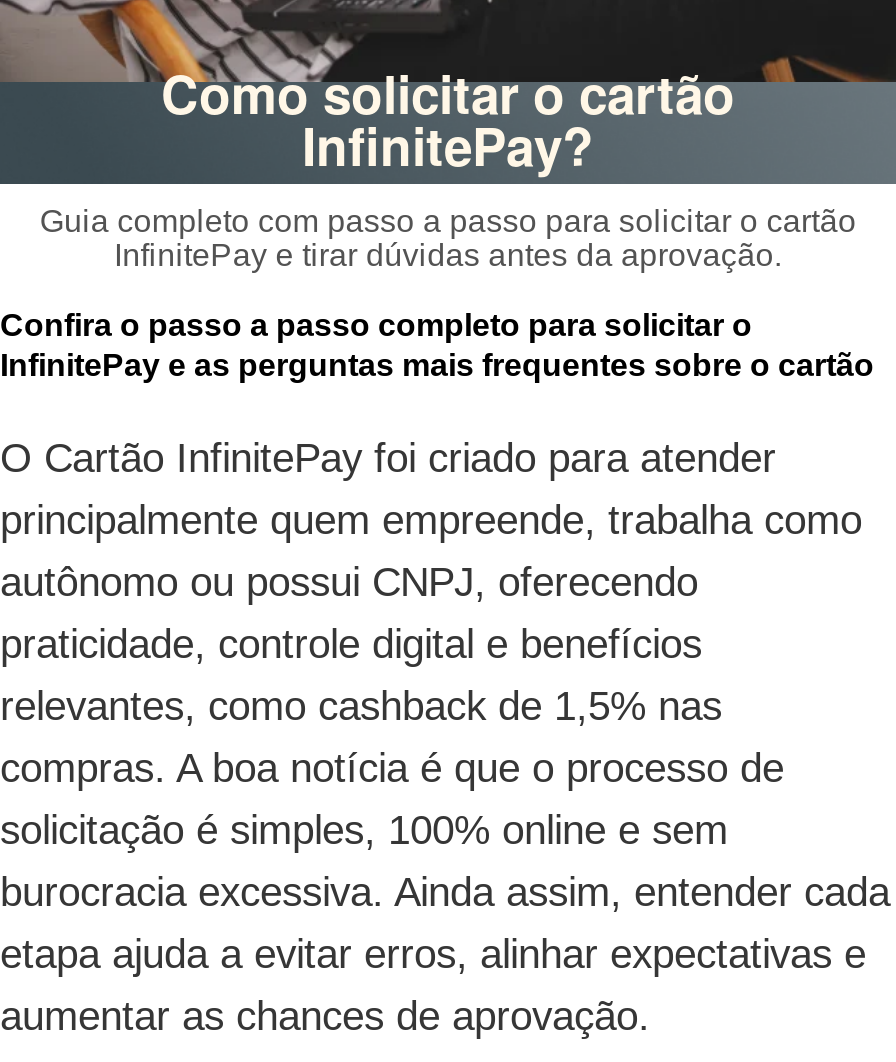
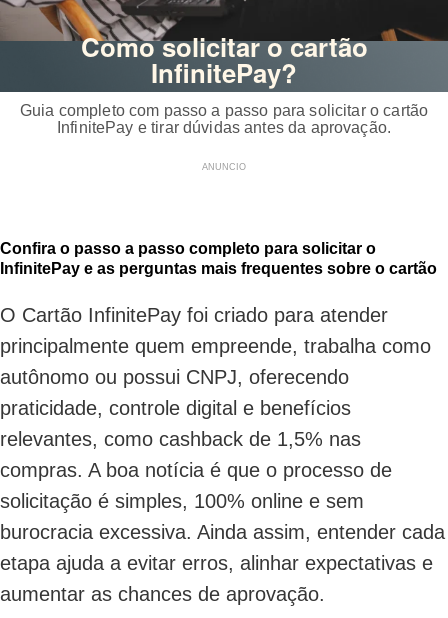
+ ANUNCIO
